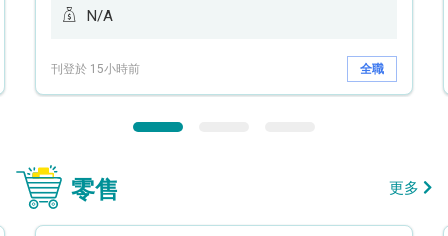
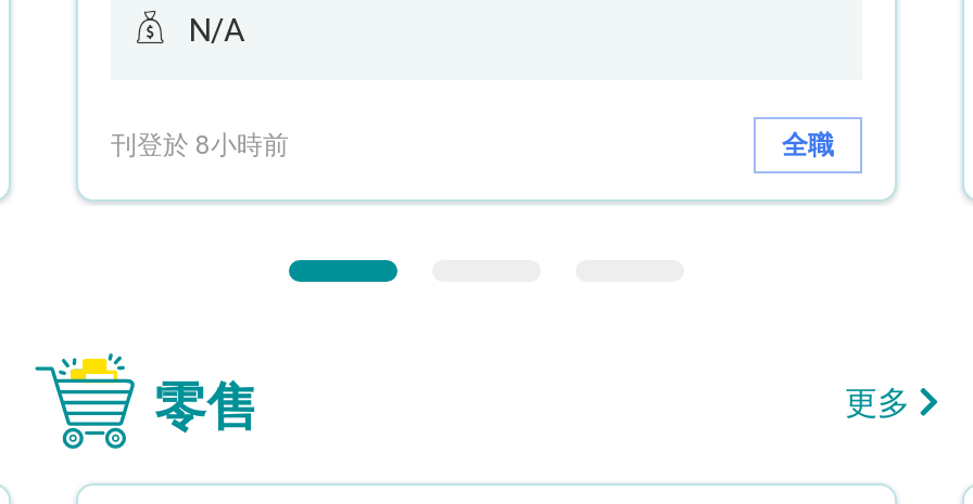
- 刊登於 15小時前
+ 刊登於 8小時前
